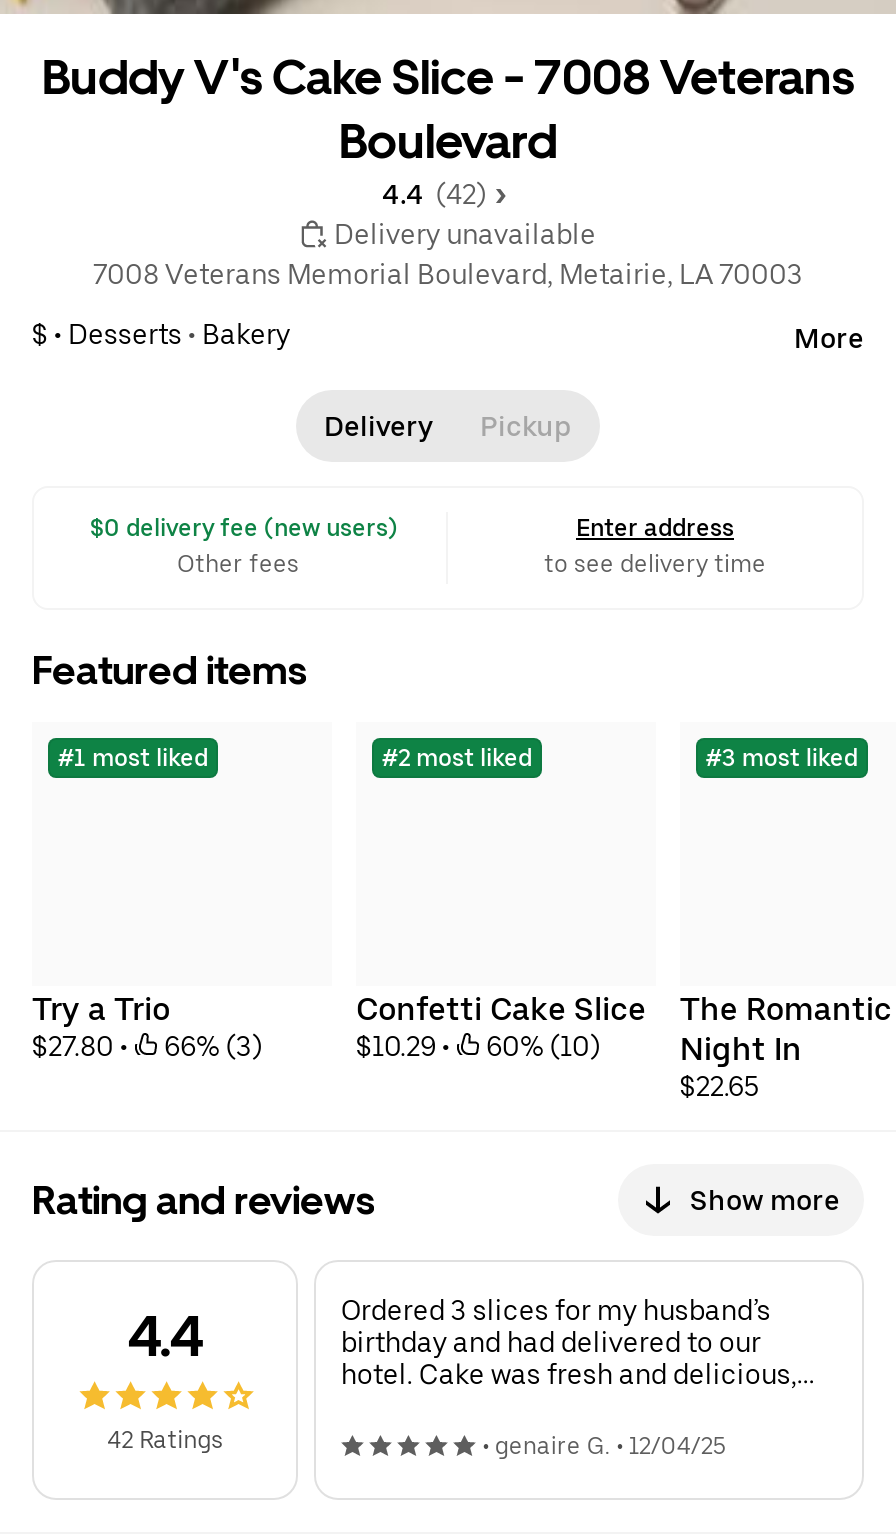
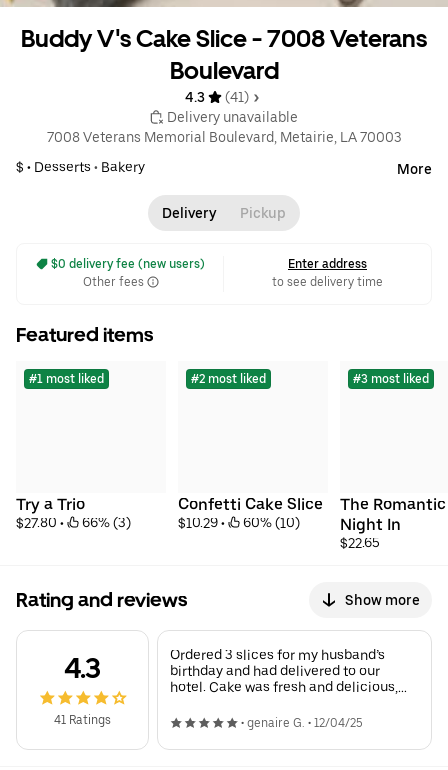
- 4.4 (42)
+ 4.3
+ (41)

- 4.4
+ 4.3

- 42 Ratings
+ 41 Ratings
